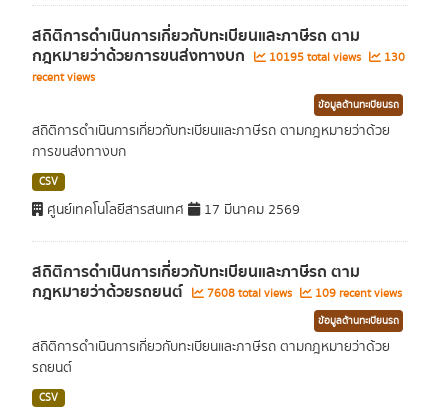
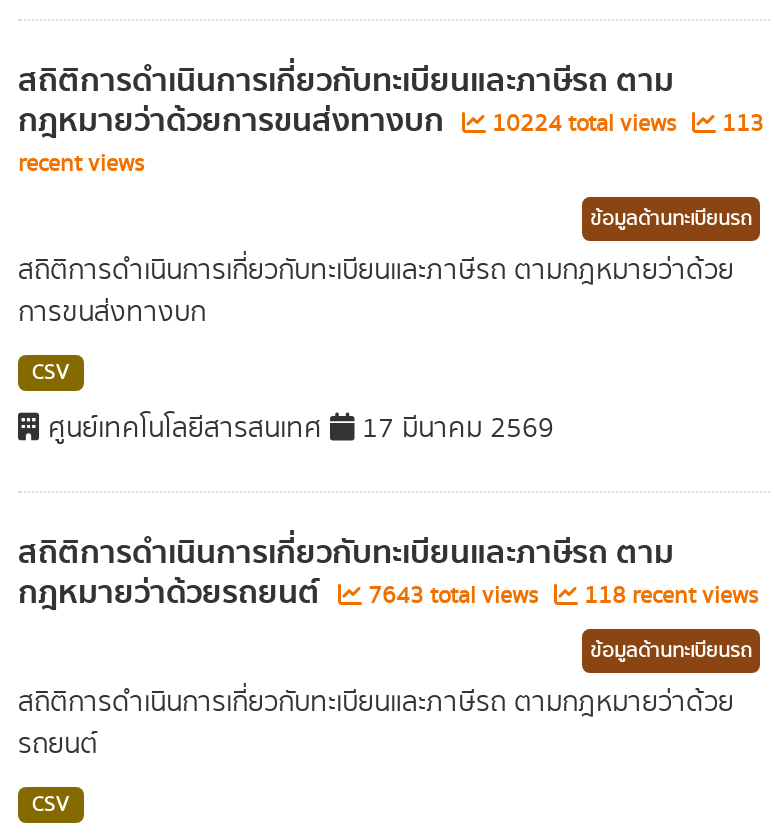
- 10195 total views
+ 10224 total views

- 130
+ 113

- 7608 total views
+ 7643 total views

- 109 recent views
+ 118 recent views
